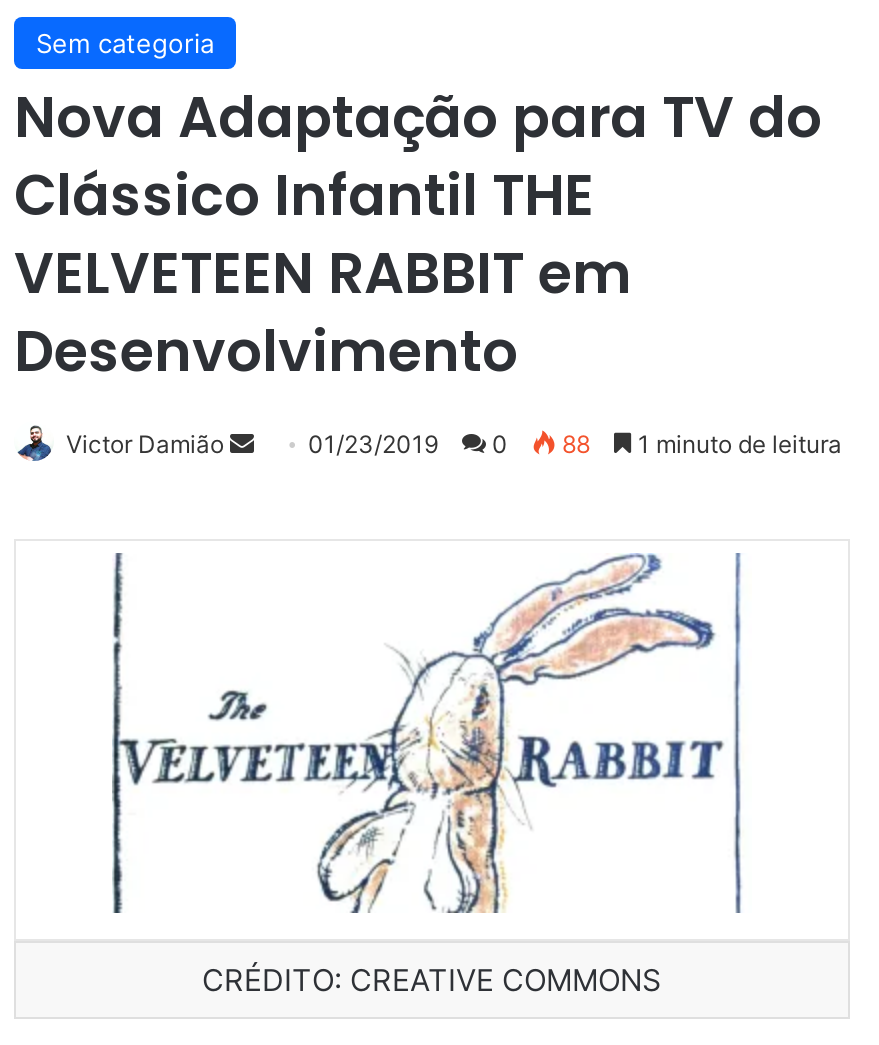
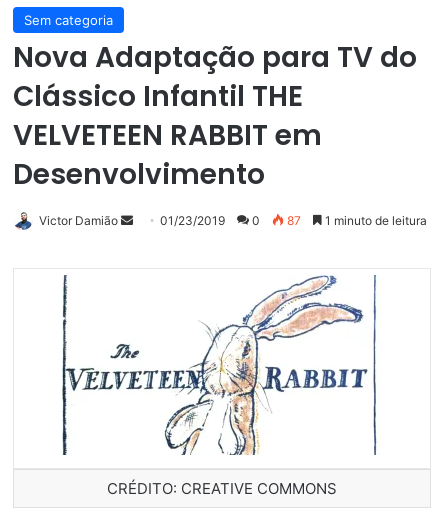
- 88
+ 87
